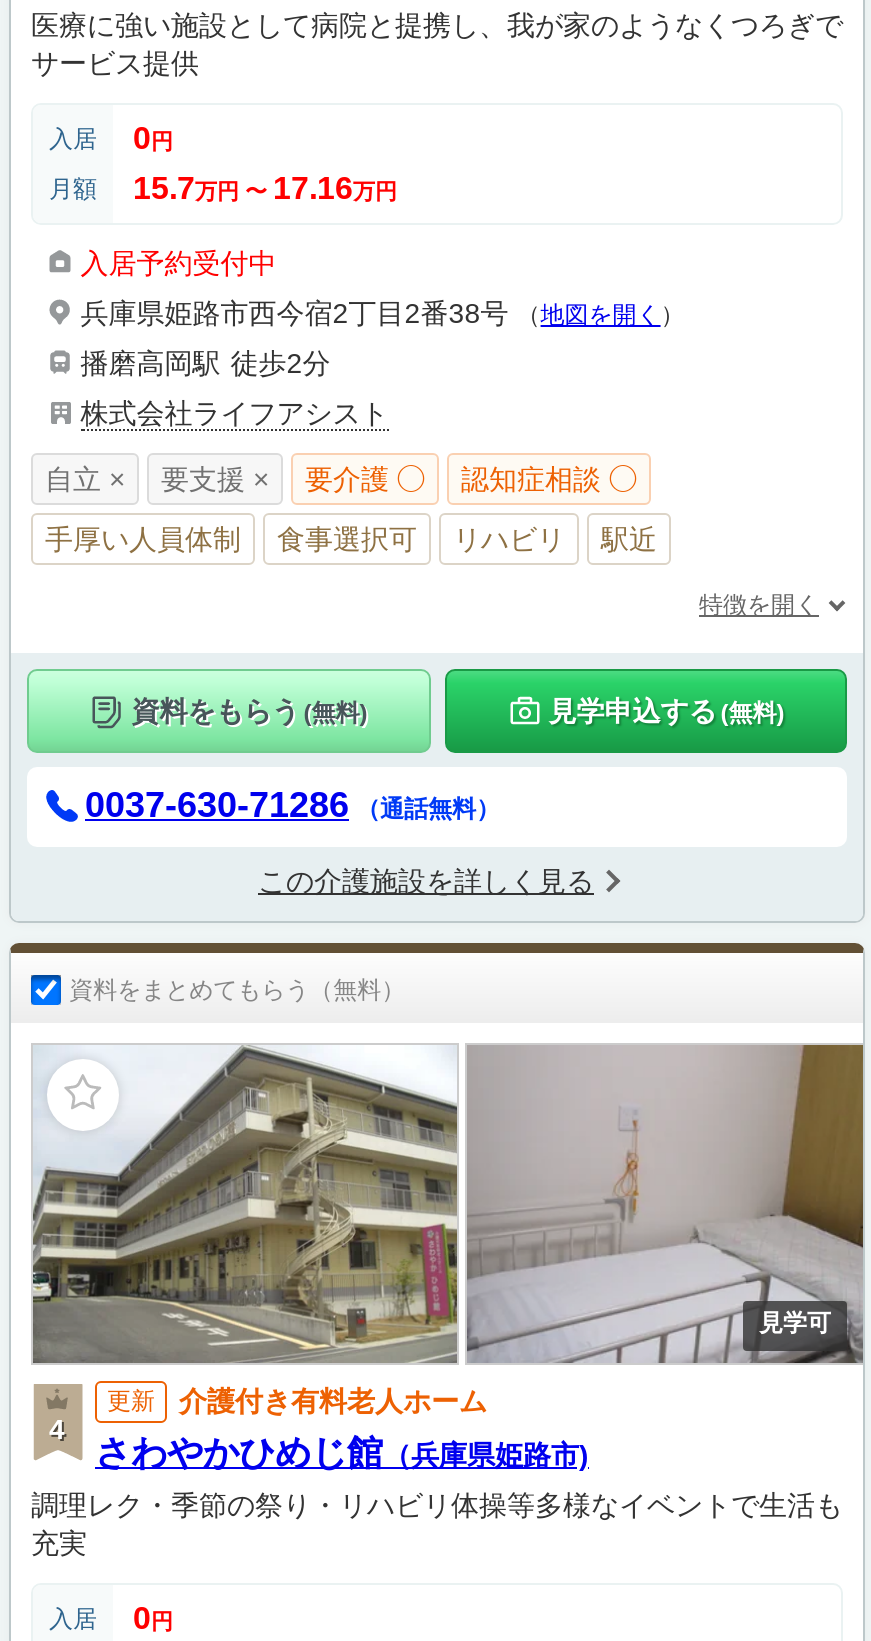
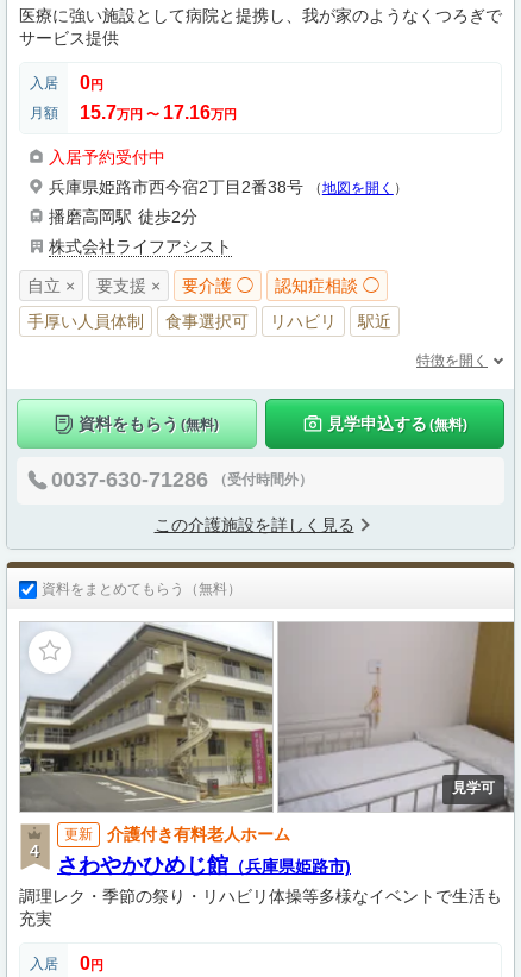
- 0037-630-71286 （通話無料）
+ 0037-630-71286 （受付時間外）
